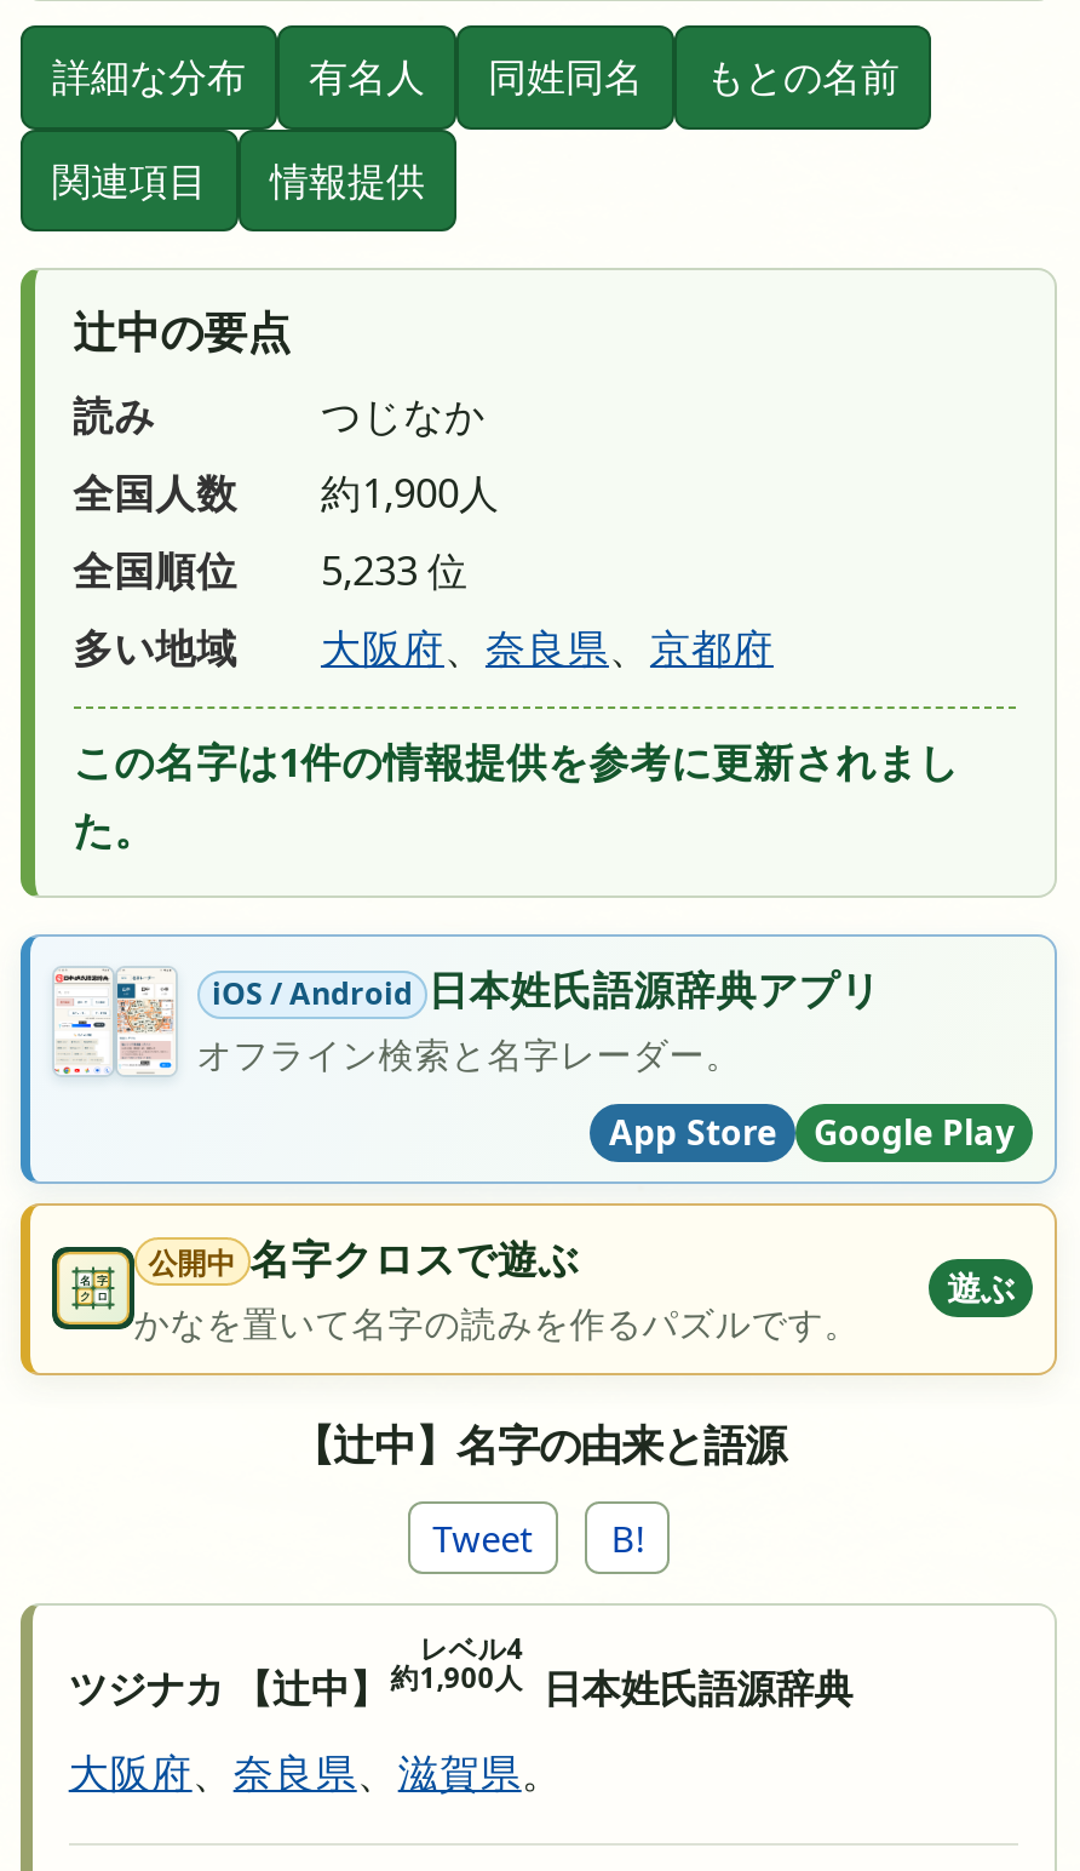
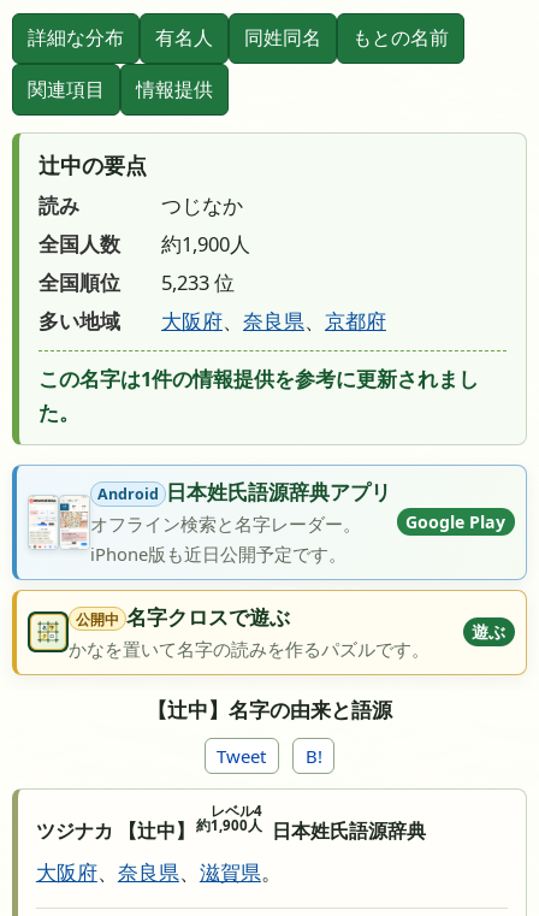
- [image]
- iOS / Android 日本姓氏語源辞典アプリ
+ [image]
+ Android 日本姓氏語源辞典アプリ

- App Store
+ iPhone版も近日公開予定です。

moved up: Google Play
